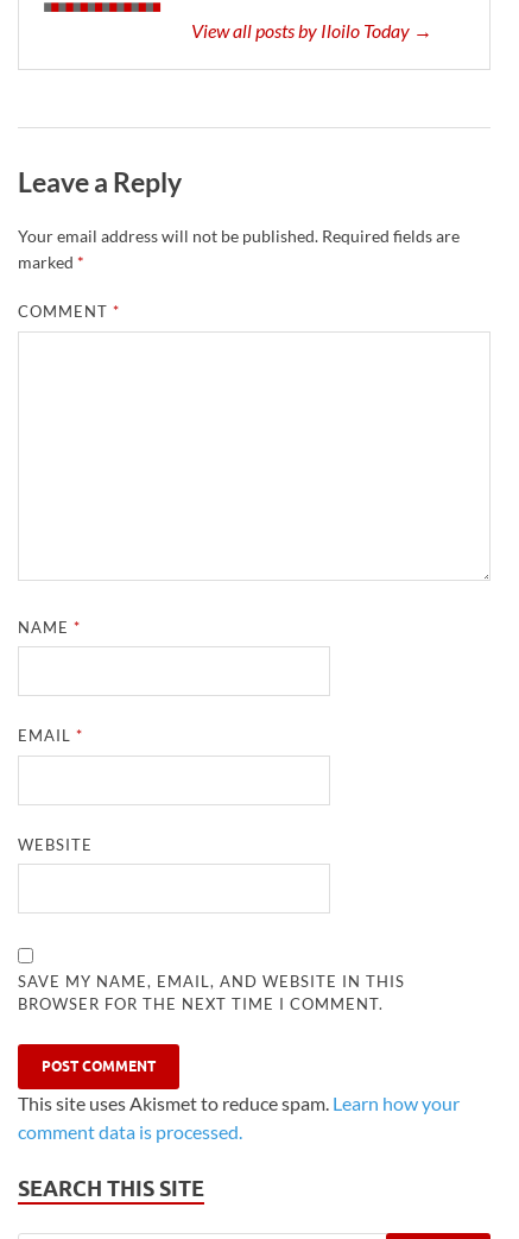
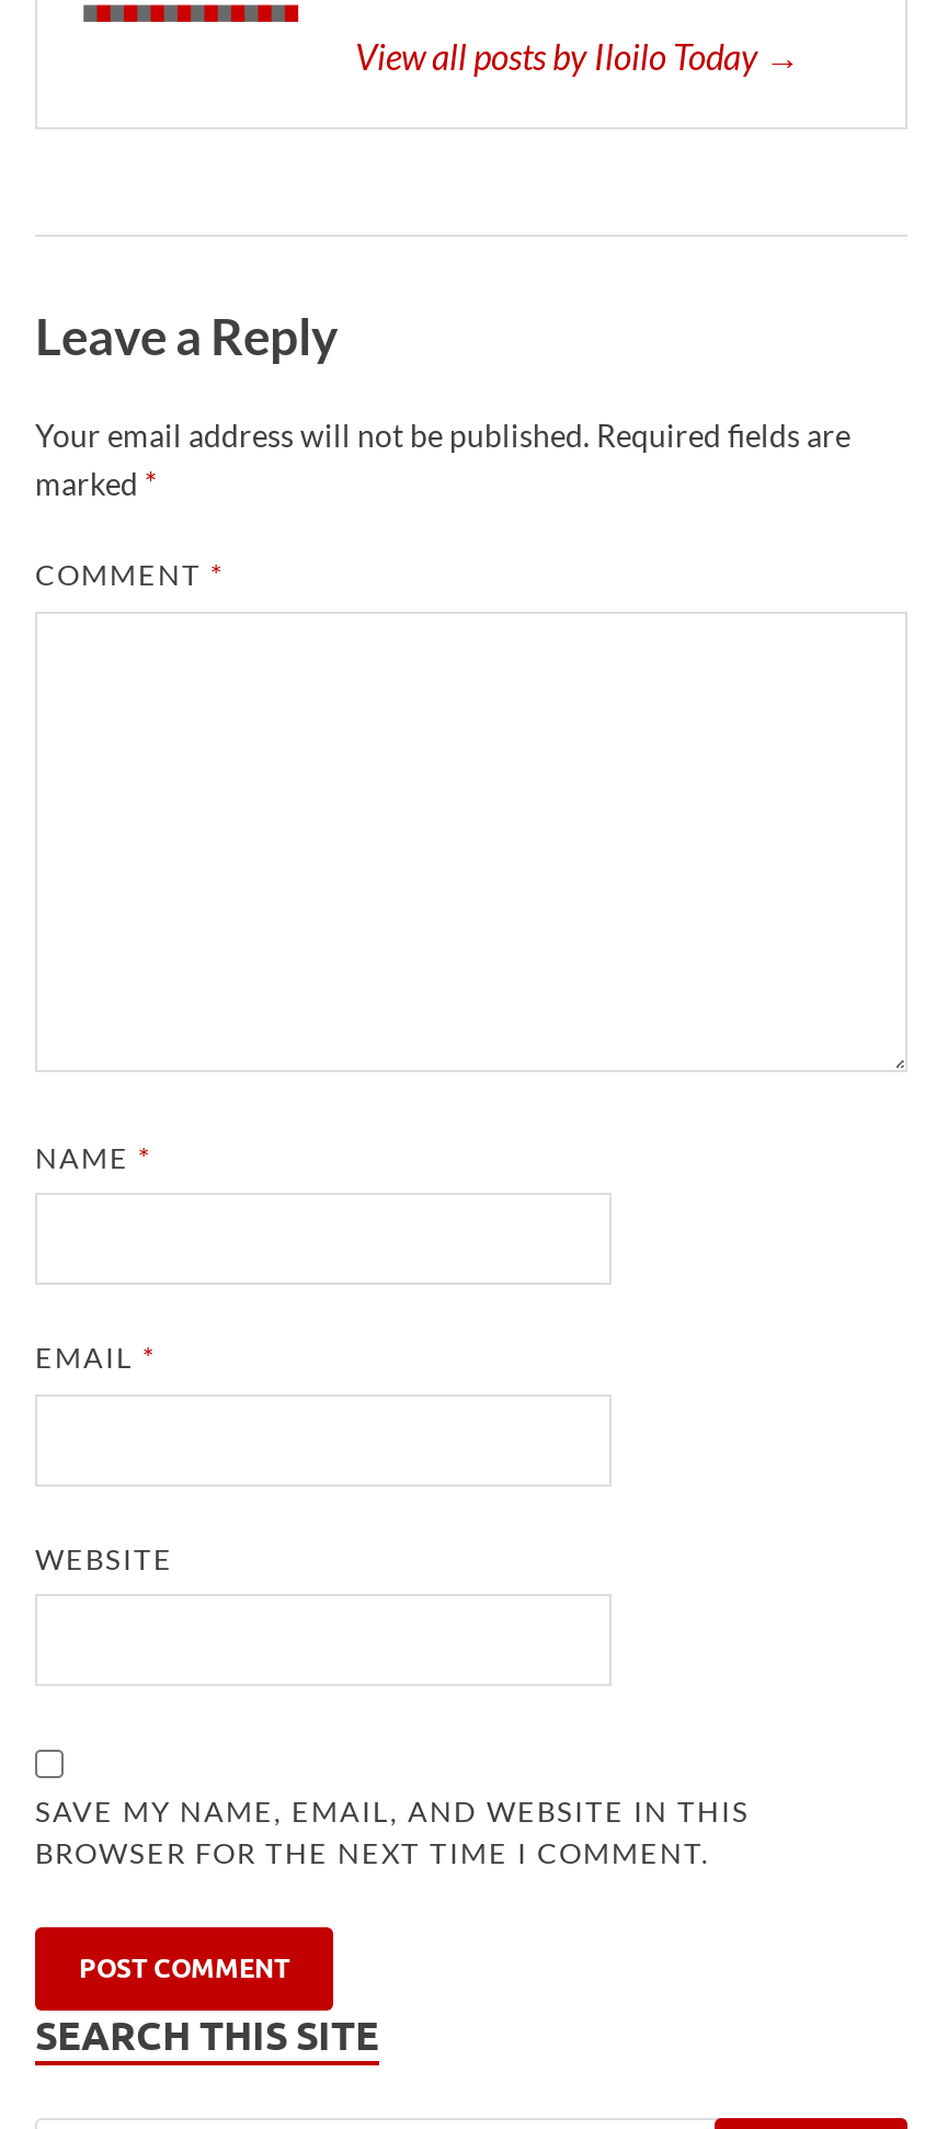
- This site uses Akismet to reduce spam. Learn how your
- comment data is processed.
